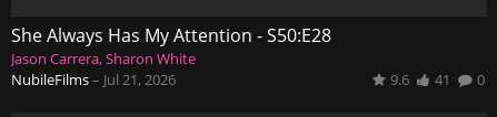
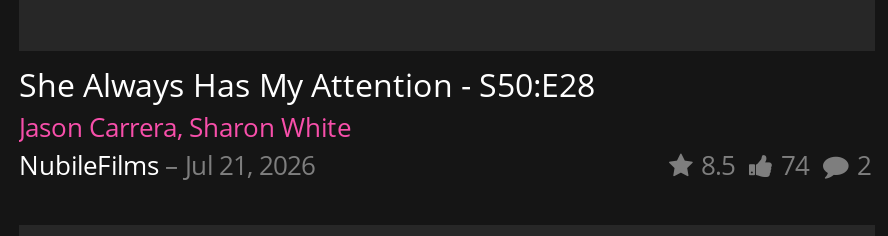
- 9.6
+ 8.5

- 41
+ 74

- 0
+ 2
